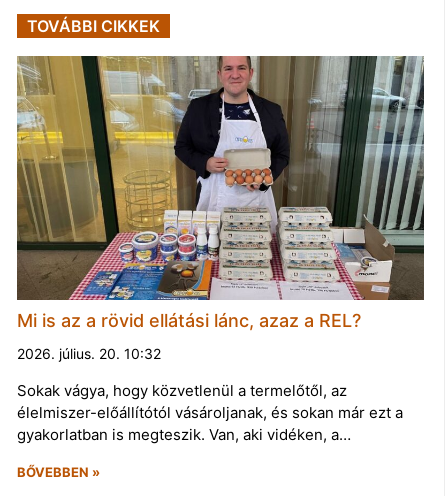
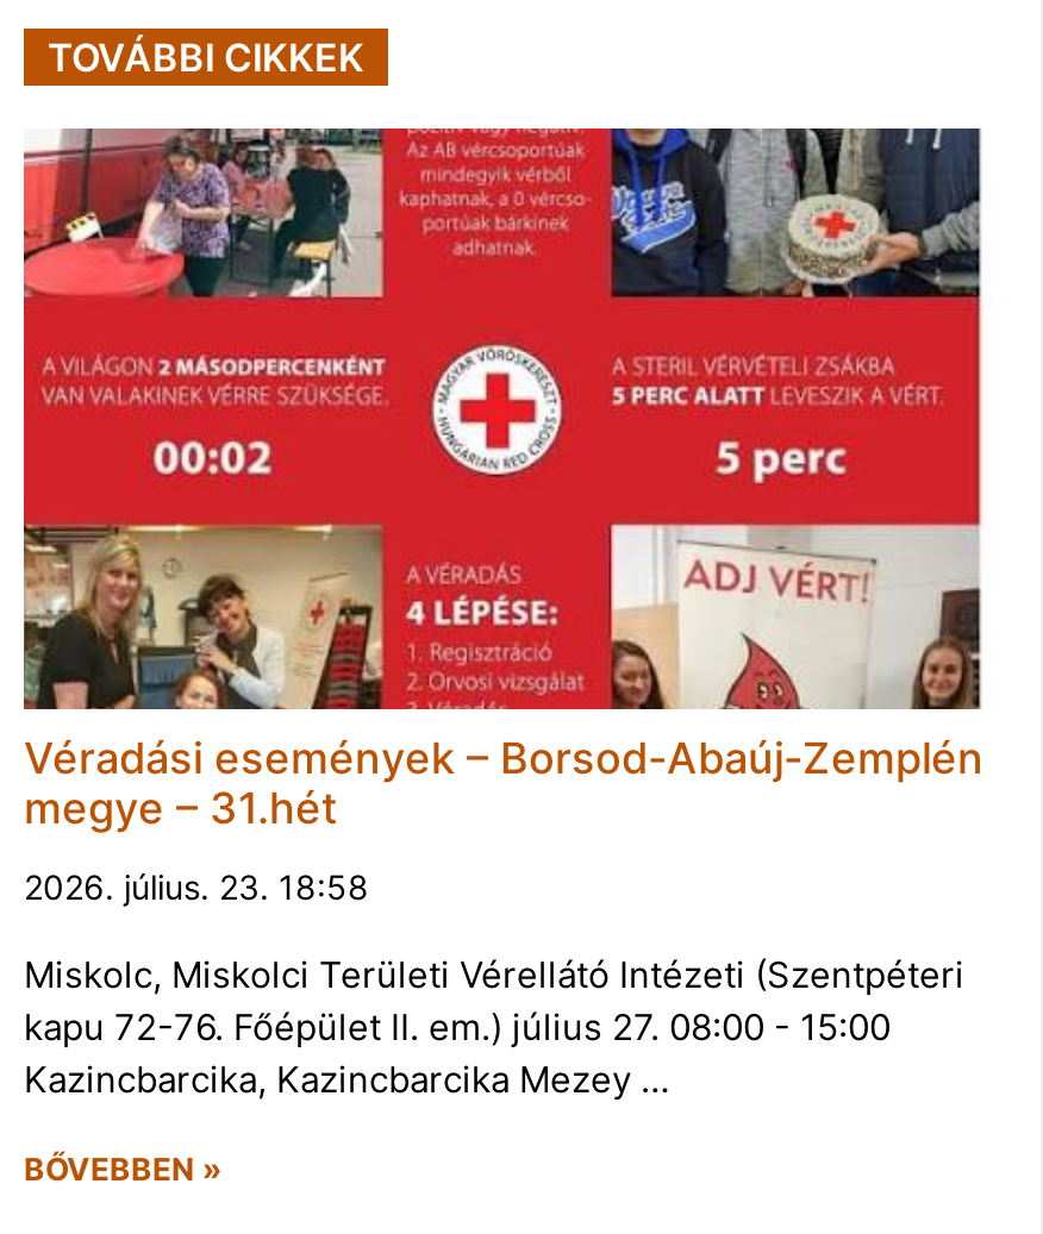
- [image]
- Mi is az a rövid ellátási lánc, azaz a REL?
+ [image]
+ Véradási események – Borsod-Abaúj-Zemplén
+ megye – 31.hét

- 2026. július. 20. 10:32
+ 2026. július. 23. 18:58

- Sokak vágya, hogy közvetlenül a termelőtől, az
- élelmiszer-előállítótól vásároljanak, és sokan már ezt a
- gyakorlatban is megteszik. Van, aki vidéken, a…
+ Miskolc, Miskolci Területi Vérellátó Intézeti (Szentpéteri
+ kapu 72-76. Főépület II. em.) július 27. 08:00 - 15:00
+ Kazincbarcika, Kazincbarcika Mezey …
